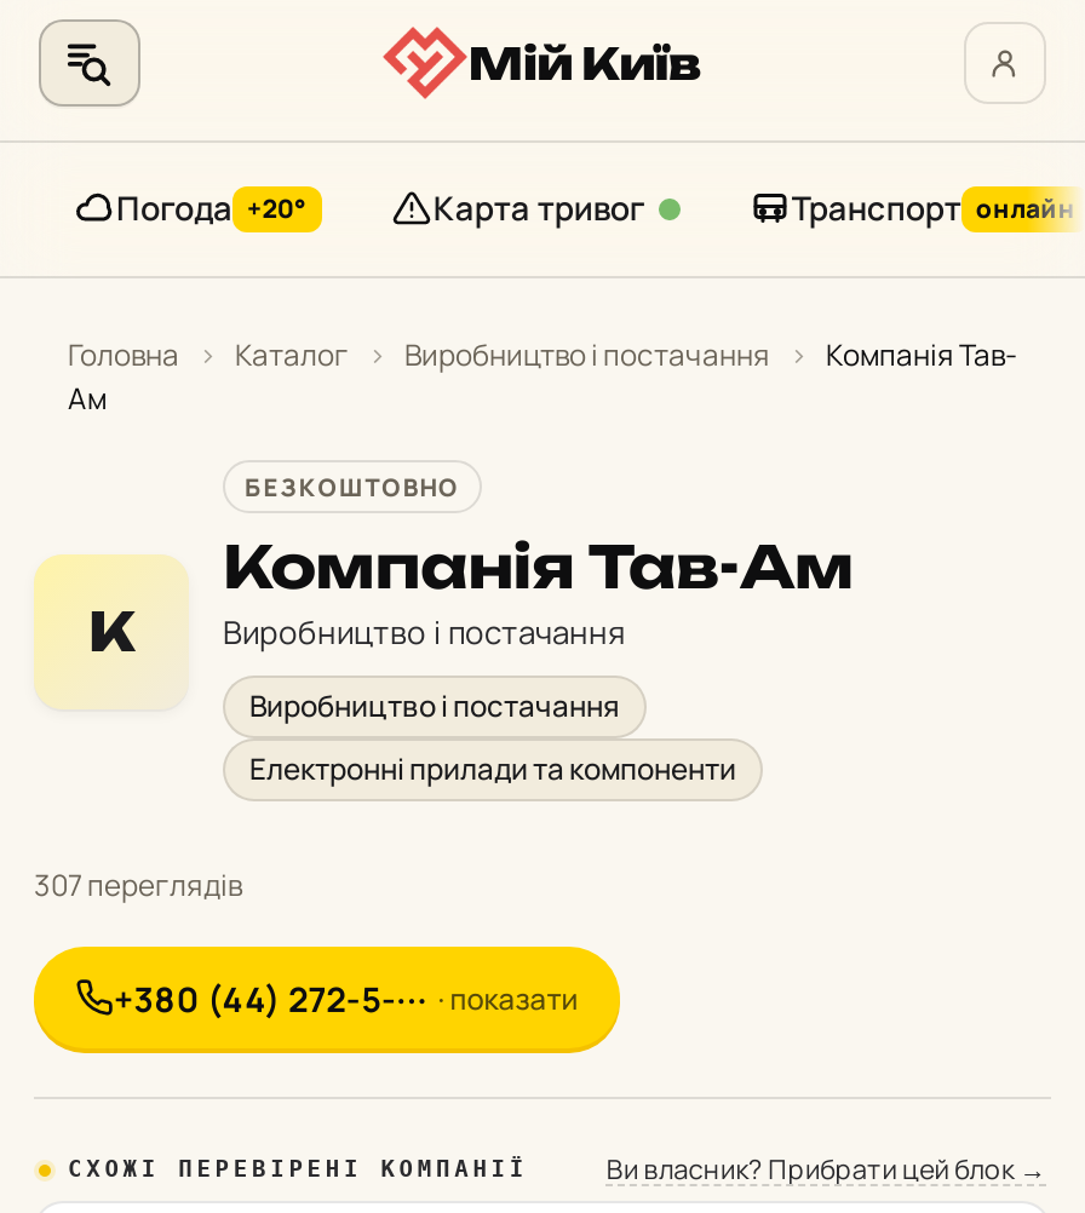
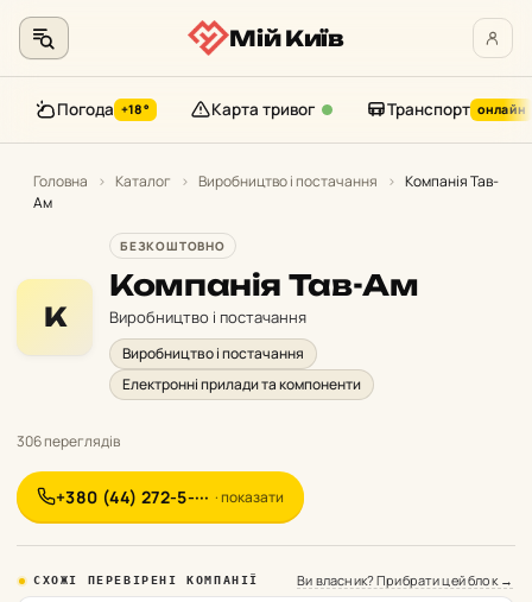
- Погода +20°
+ Погода +18°

- 307 переглядів
+ 306 переглядів
